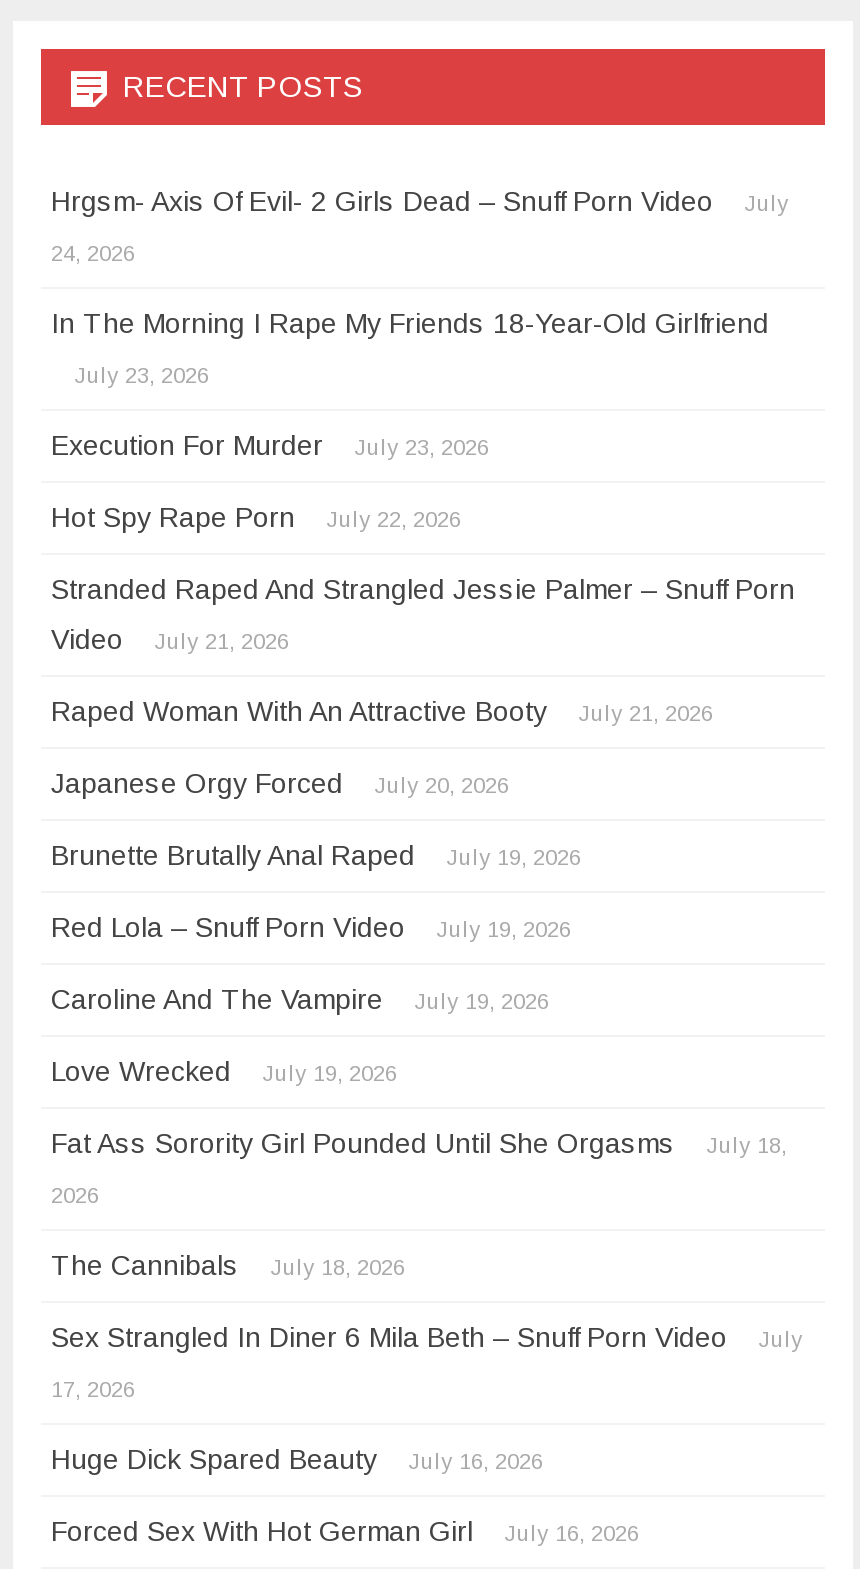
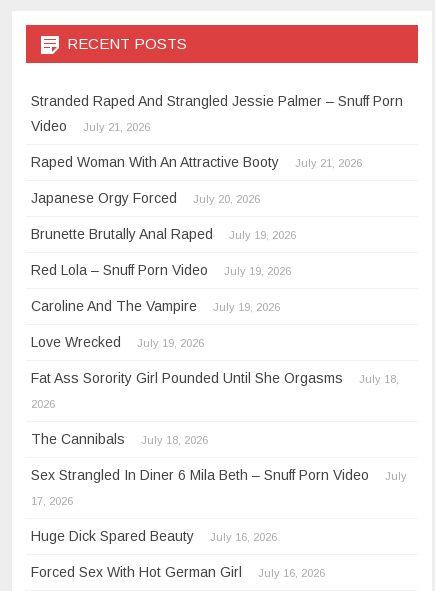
- Hrgsm- Axis Of Evil- 2 Girls Dead – Snuff Porn Video
- July
- 24, 2026
- In The Morning I Rape My Friends 18-Year-Old Girlfriend
- July 23, 2026
- Execution For Murder
- July 23, 2026
- Hot Spy Rape Porn
- July 22, 2026
